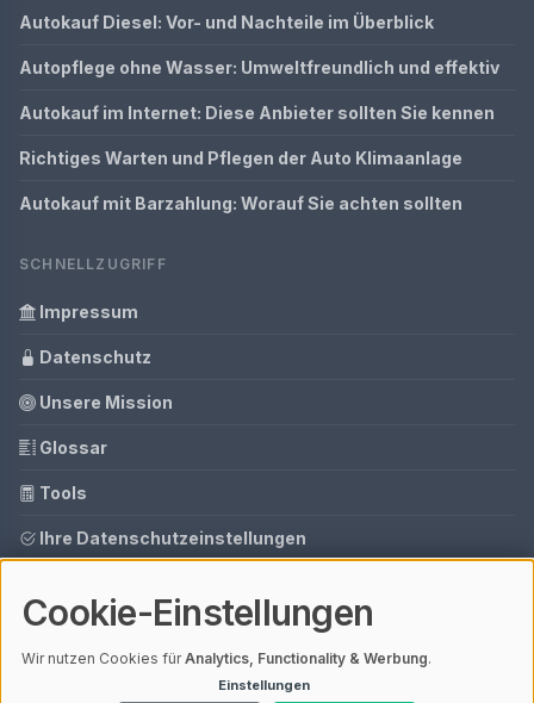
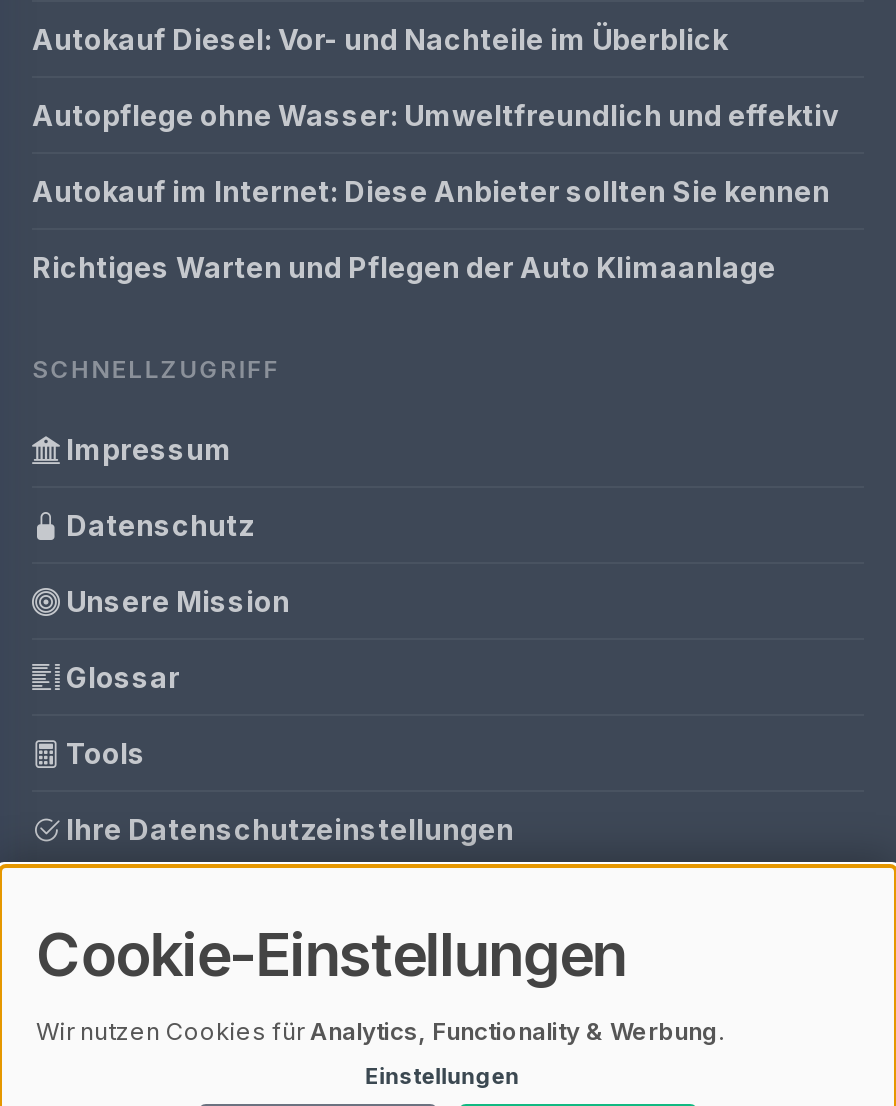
- Autokauf mit Barzahlung: Worauf Sie achten sollten
